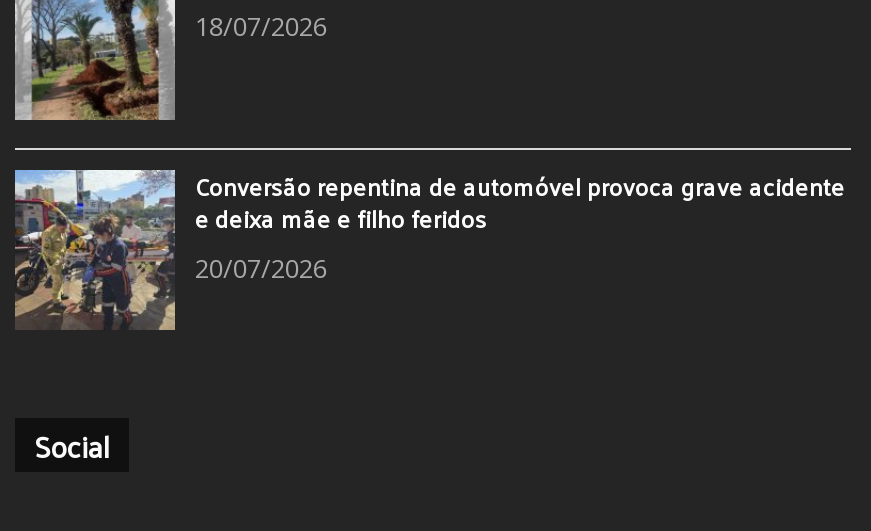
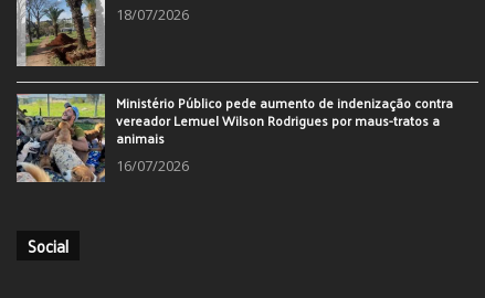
- [image]
- Conversão repentina de automóvel provoca grave acidente
- e deixa mãe e filho feridos
- 20/07/2026
+ [image]
+ Ministério Público pede aumento de indenização contra
+ vereador Lemuel Wilson Rodrigues por maus-tratos a
+ animais
+ 16/07/2026
